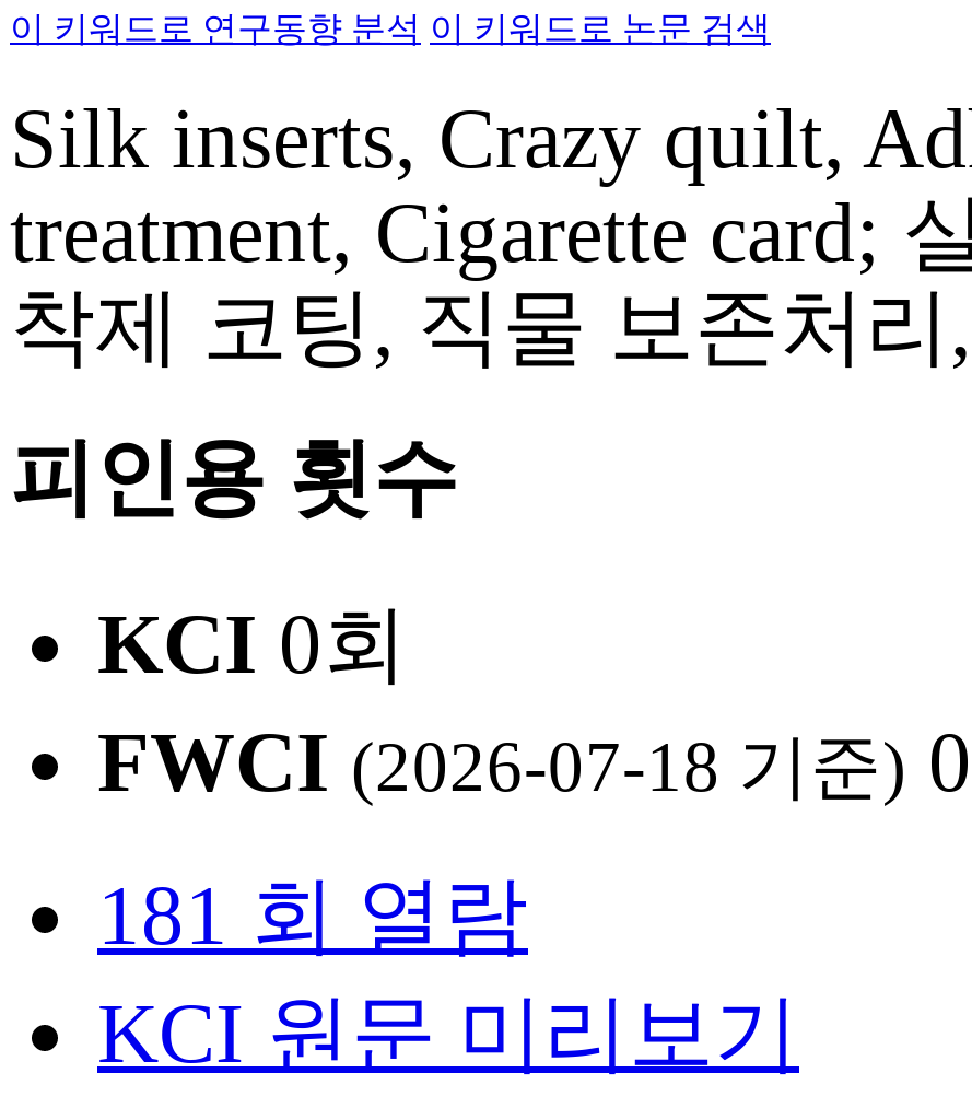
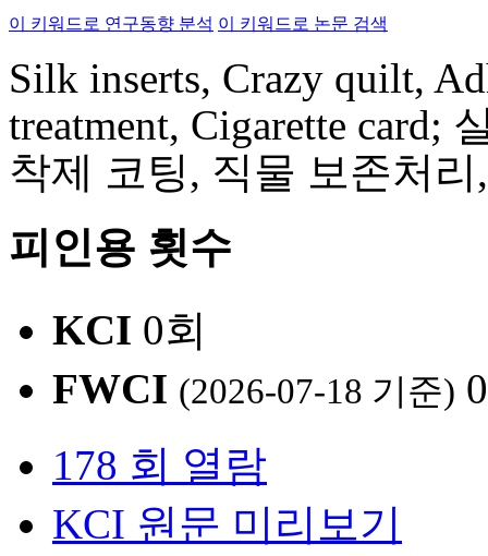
- 181 회 열람
+ 178 회 열람
